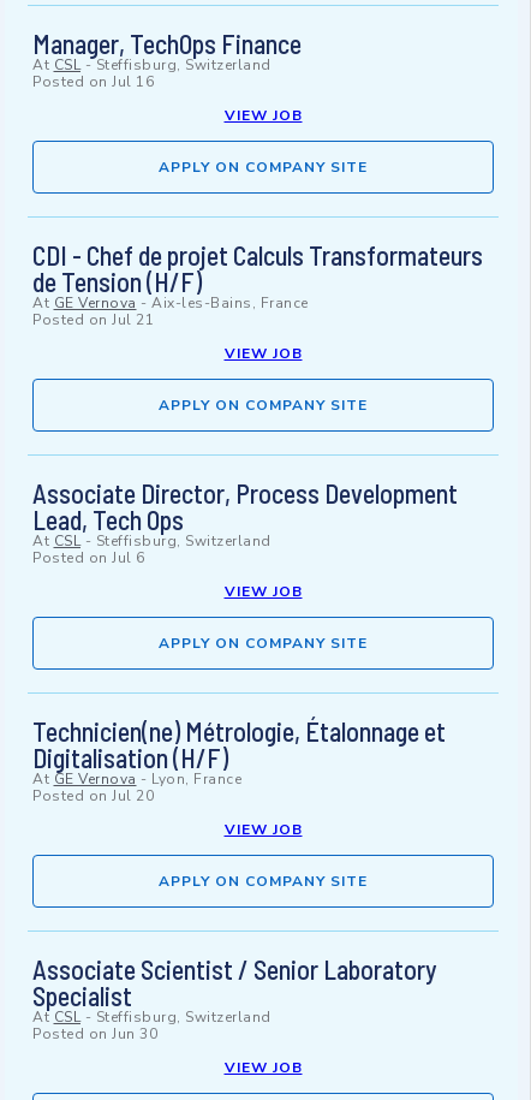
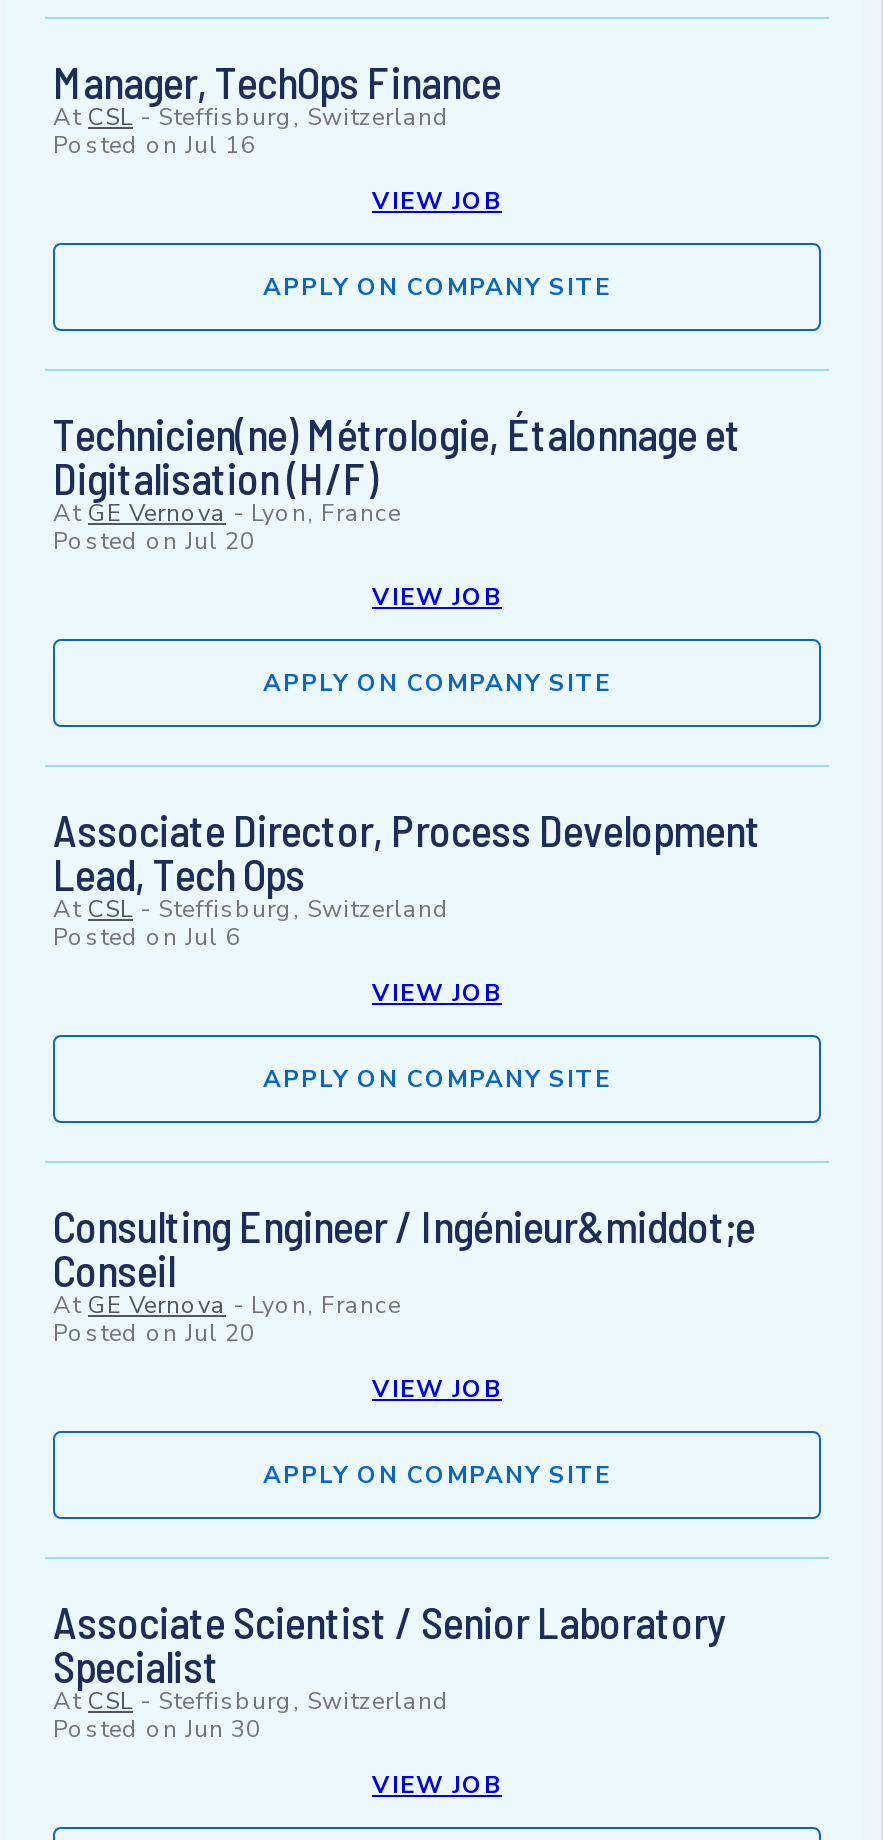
- CDI - Chef de projet Calculs Transformateurs
- de Tension (H/F)
- At GE Vernova - Aix-les-Bains, France
- Posted onJul 21
+ At GE Vernova - Lyon, France
+ Posted onJul 20

+ Consulting Engineer / Ingénieur&middot;e
+ Conseil

moved up: Technicien(ne) Métrologie, Étalonnage et | Digitalisation (H/F)
